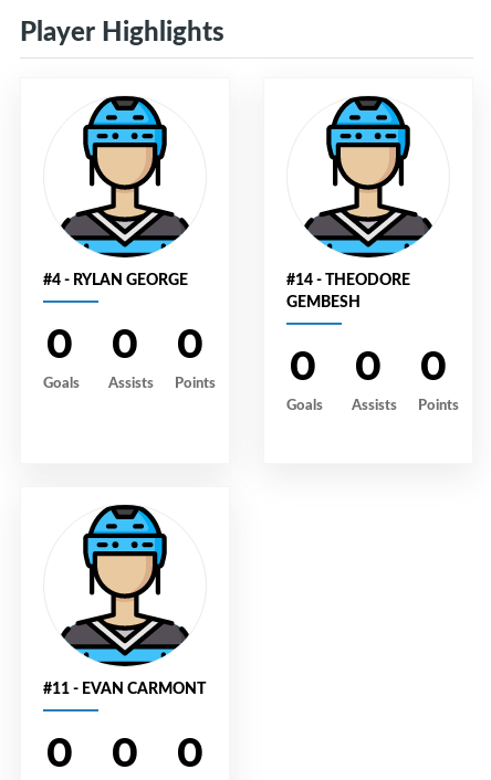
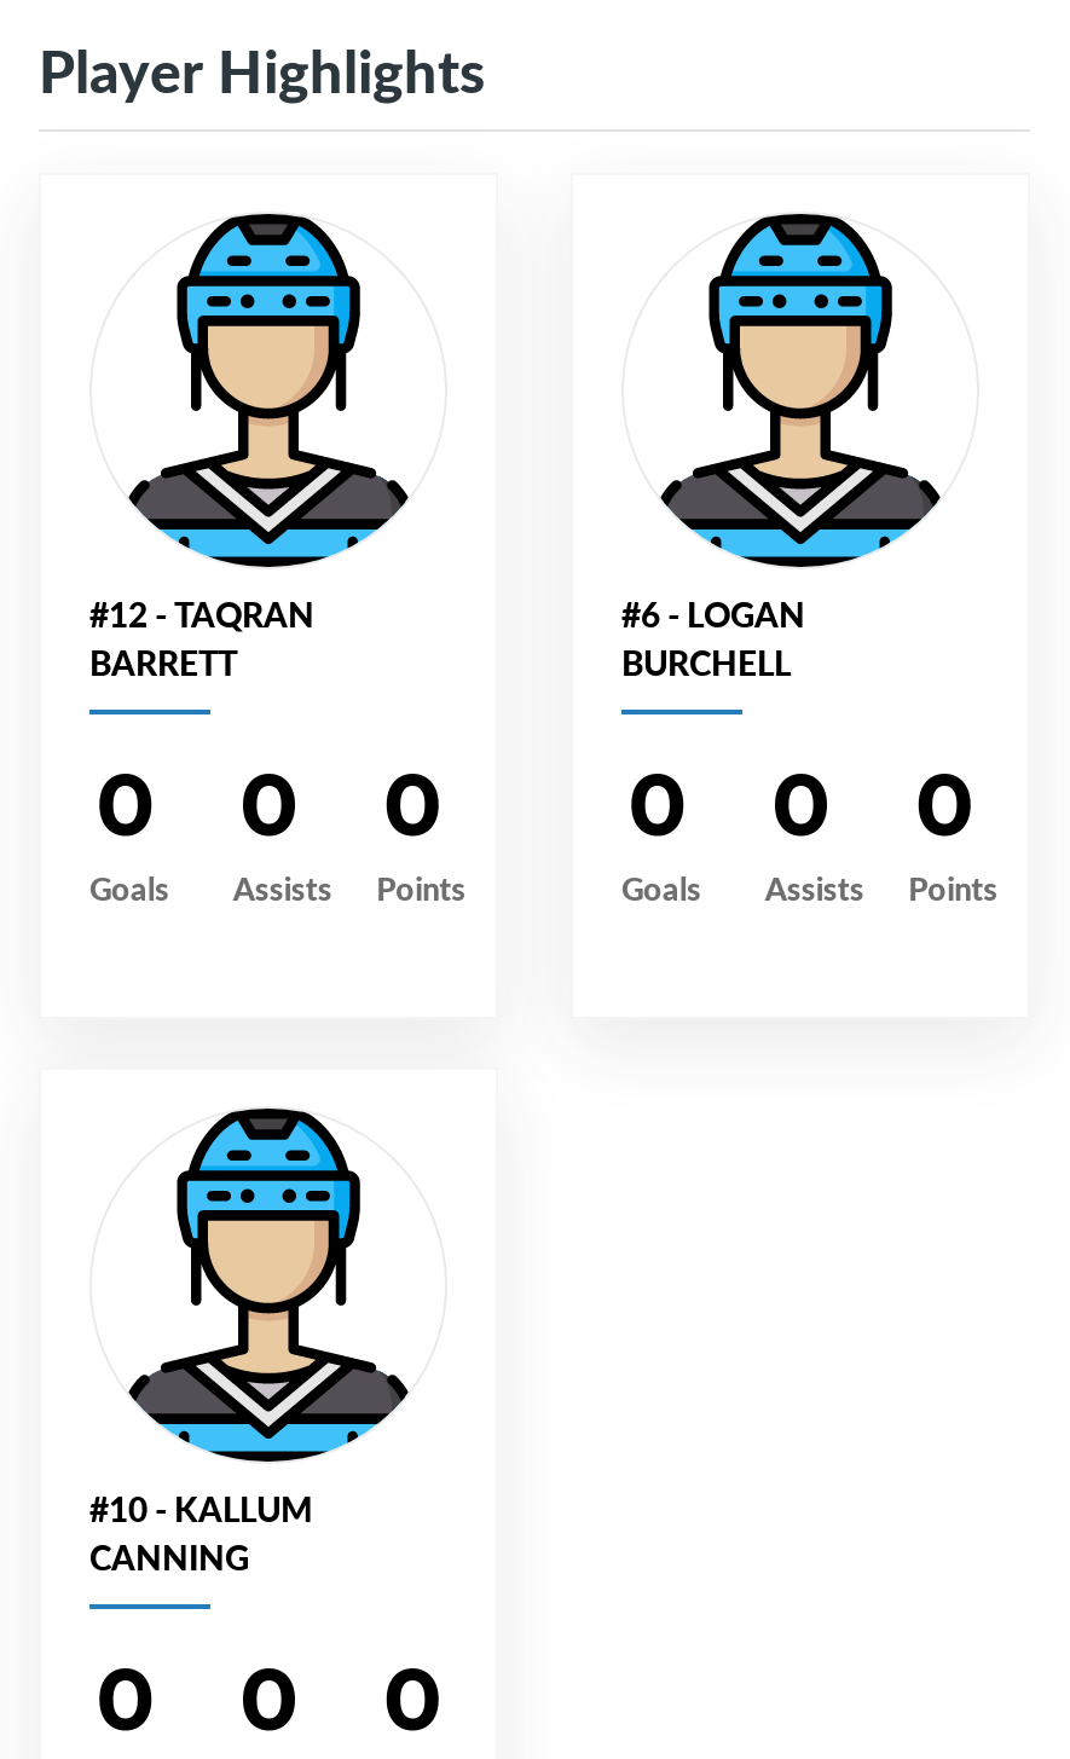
- #4 - RYLAN GEORGE
+ #12 - TAQRAN
+ BARRETT

- #14 - THEODORE
- GEMBESH
+ #6 - LOGAN
+ BURCHELL

- #11 - EVAN CARMONT
+ #10 - KALLUM
+ CANNING
